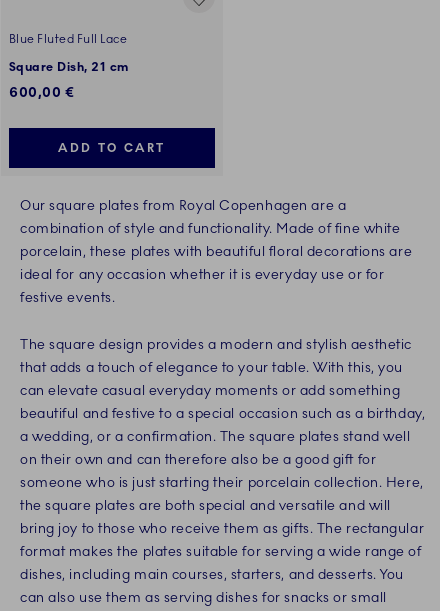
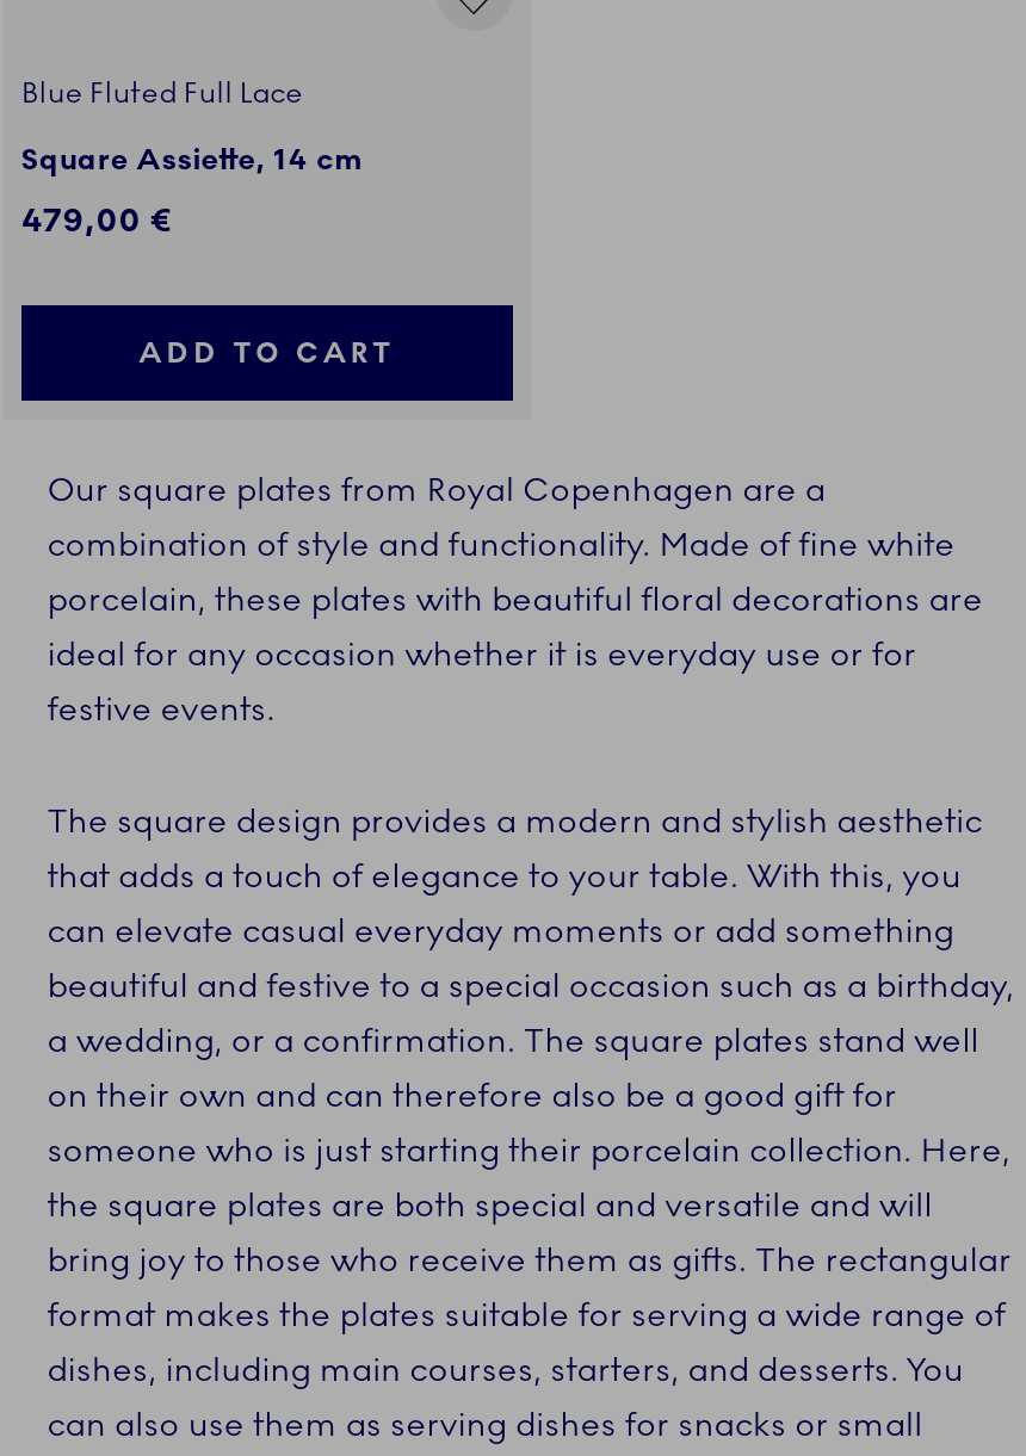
- Square Dish, 21 cm
+ Square Assiette, 14 cm

- 600,00 €
+ 479,00 €
